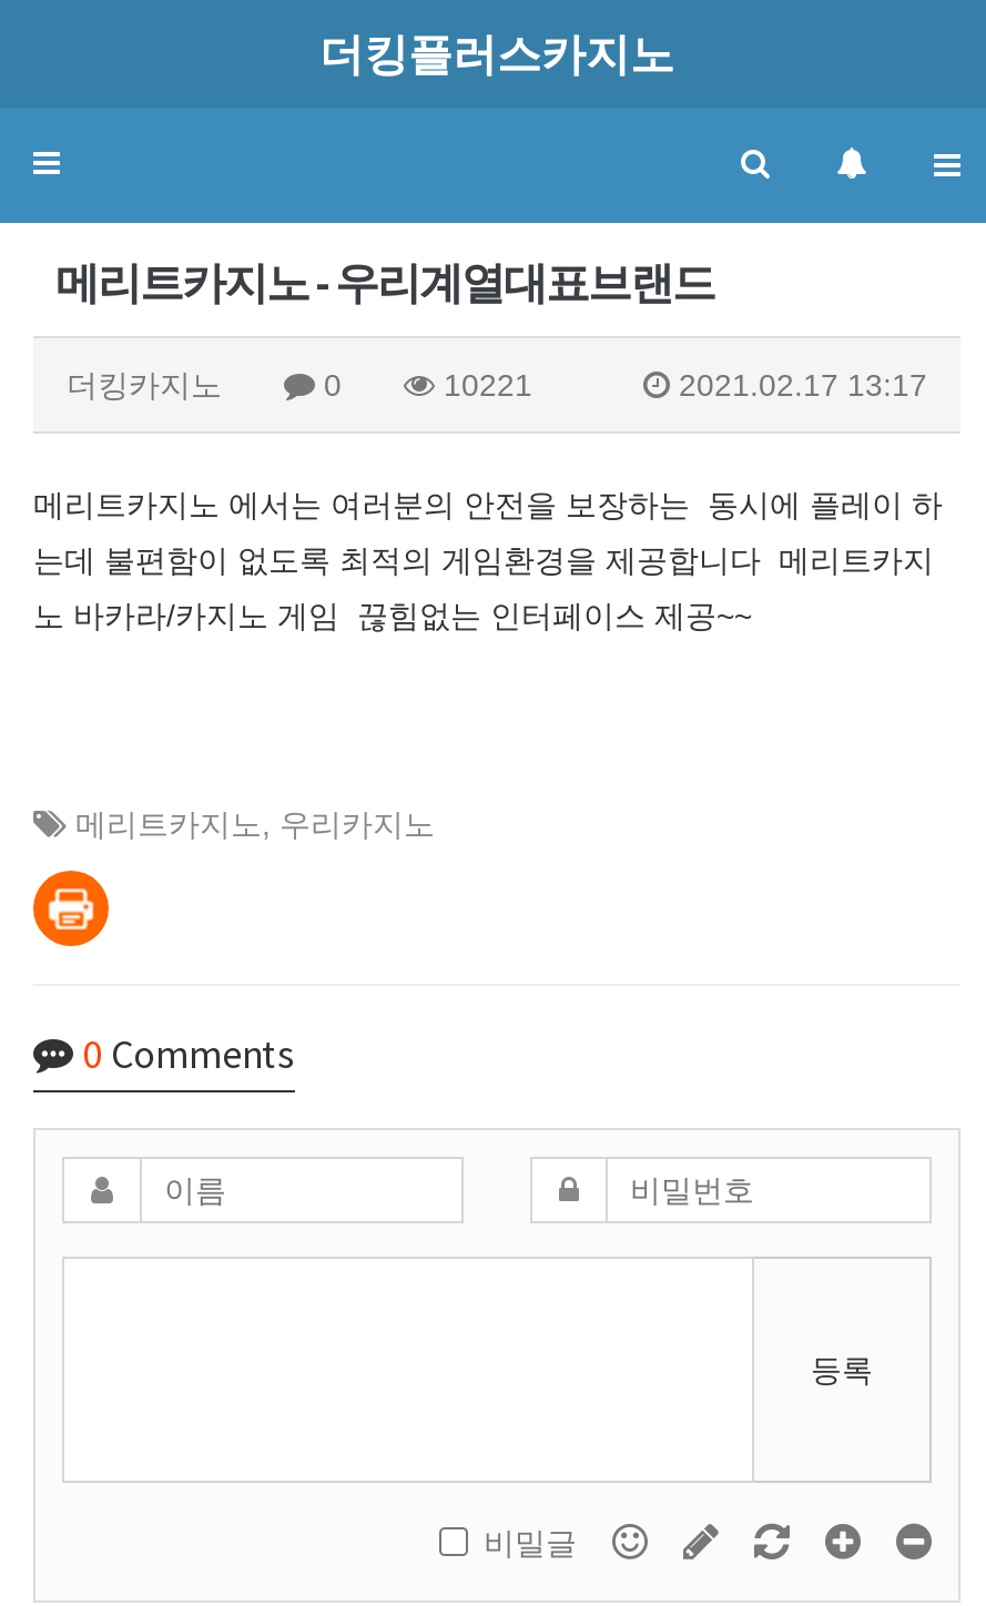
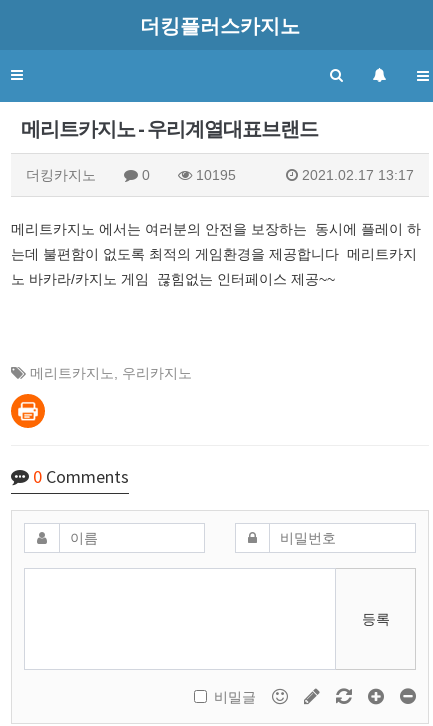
- 10221
+ 10195
